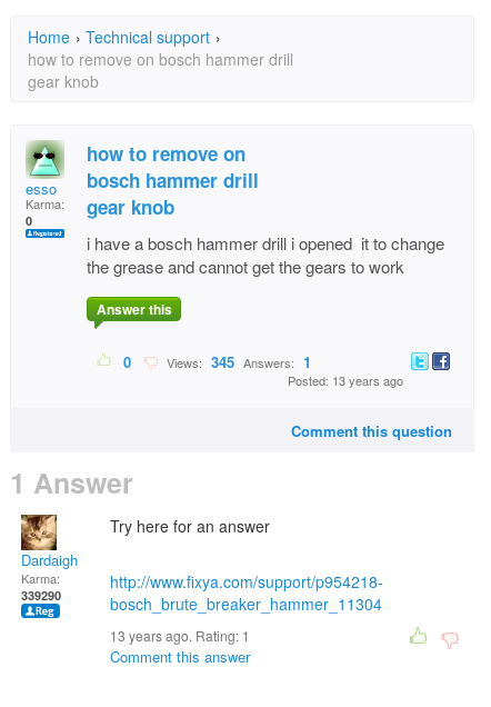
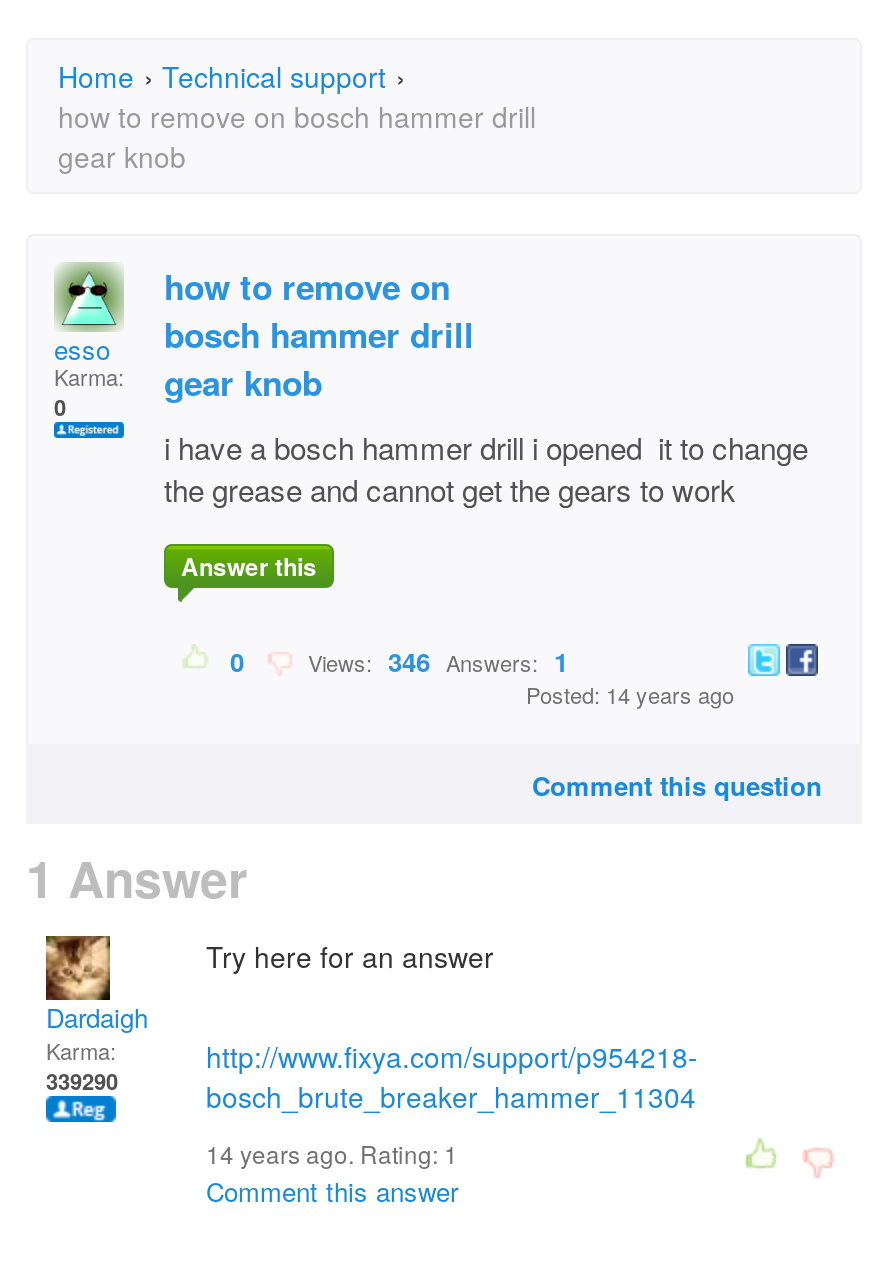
- Views: 345 Answers: 1
+ Views: 346 Answers: 1

- Posted: 13 years ago
+ Posted: 14 years ago

- 13 years ago. Rating: 1
+ 14 years ago. Rating: 1
